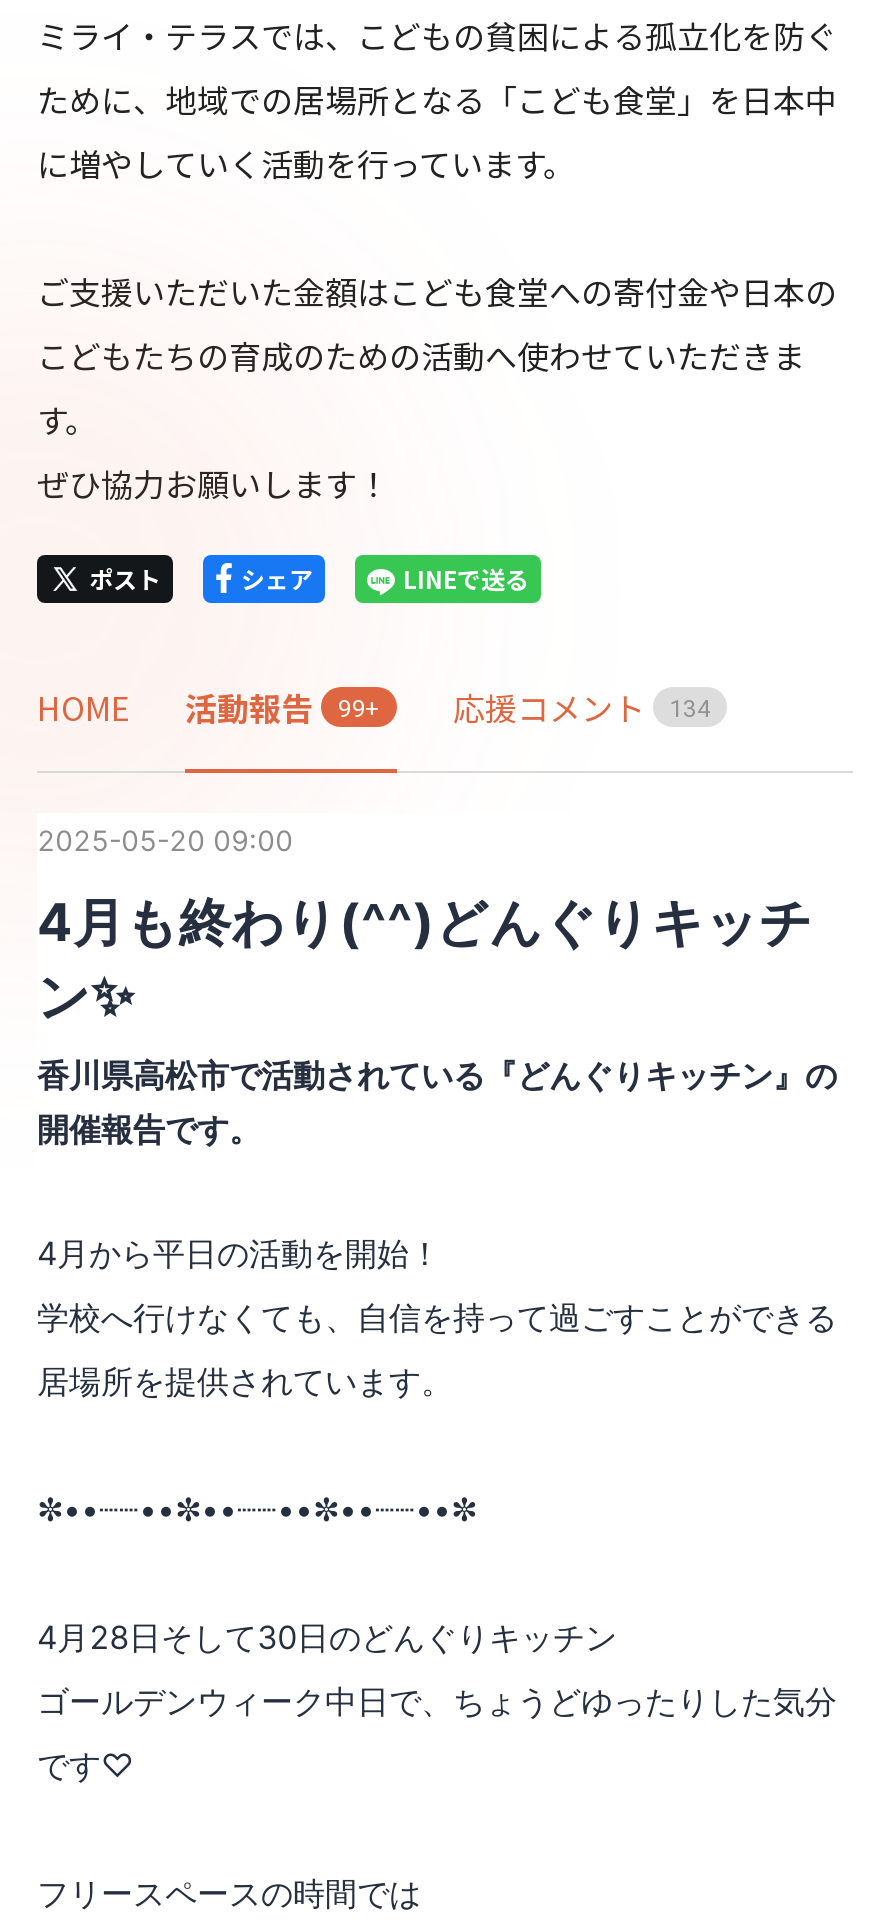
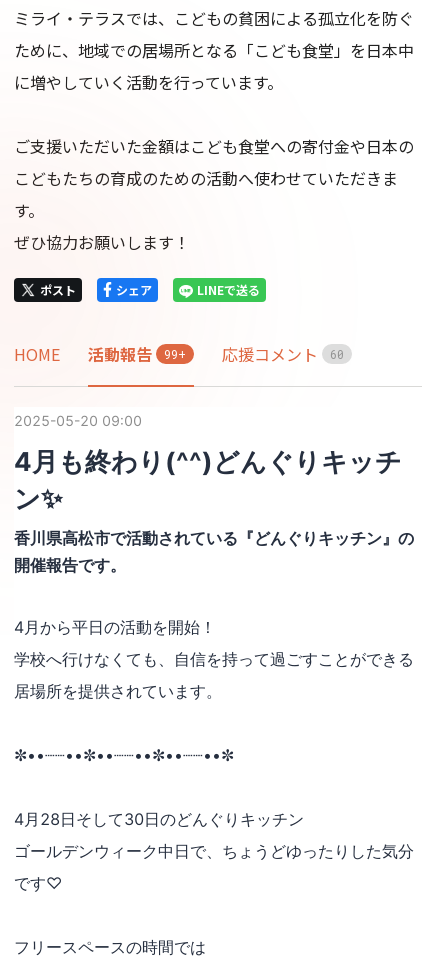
- 応援コメント 1 34
+ 応援コメント 60
